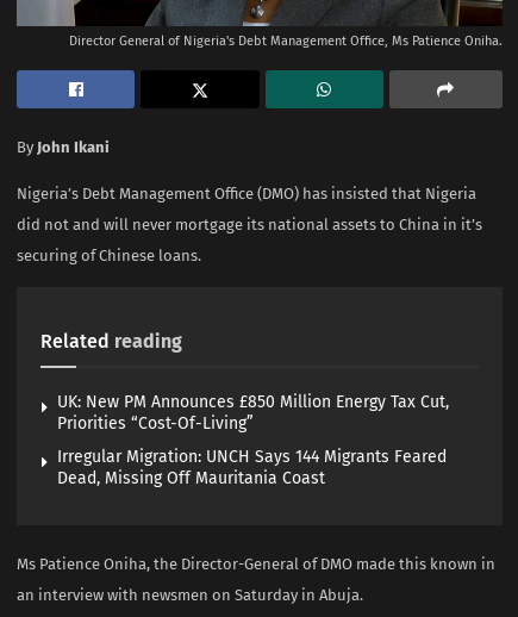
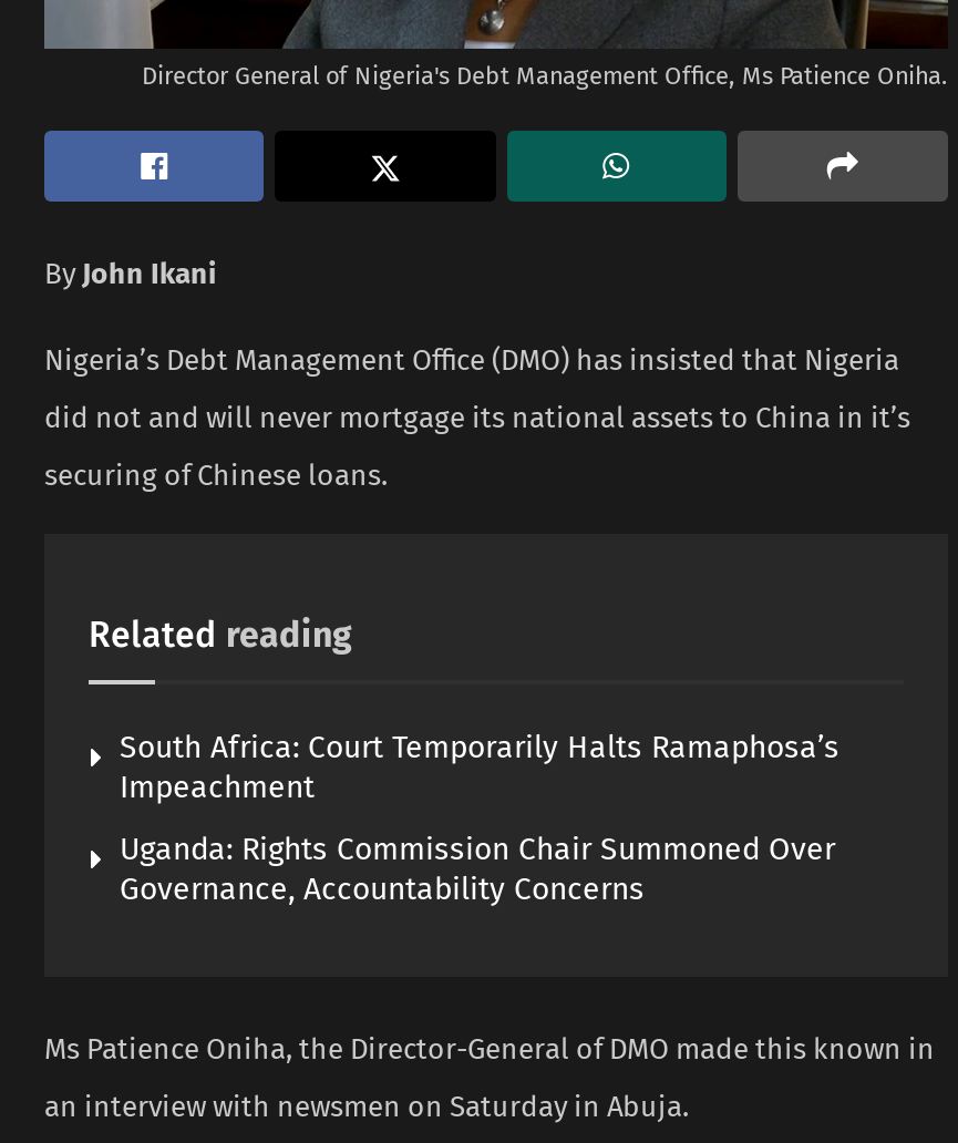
- UK: New PM Announces £850 Million Energy Tax Cut,
- Priorities “Cost-Of-Living”
+ South Africa: Court Temporarily Halts Ramaphosa’s
+ Impeachment

- Irregular Migration: UNCH Says 144 Migrants Feared
- Dead, Missing Off Mauritania Coast
+ Uganda: Rights Commission Chair Summoned Over
+ Governance, Accountability Concerns
